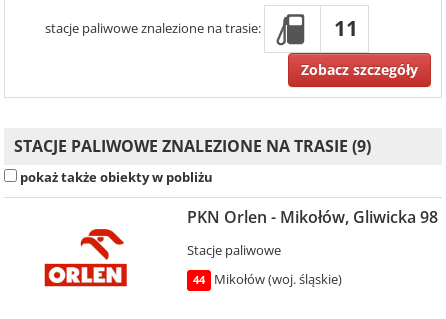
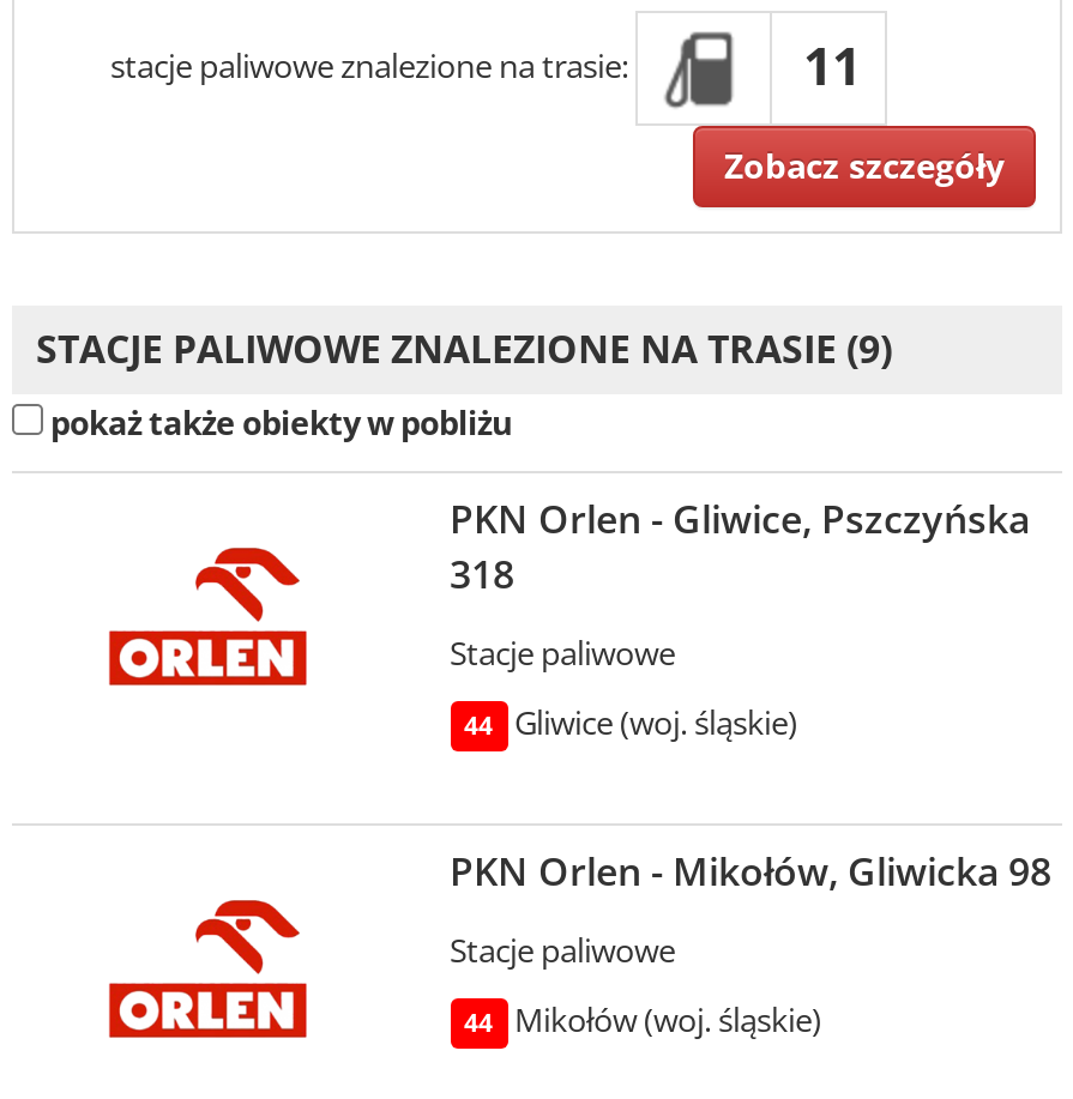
+ PKN Orlen - Gliwice, Pszczyńska
+ 318
+ Stacje paliwowe
+ 44
+ Gliwice (woj. śląskie)
